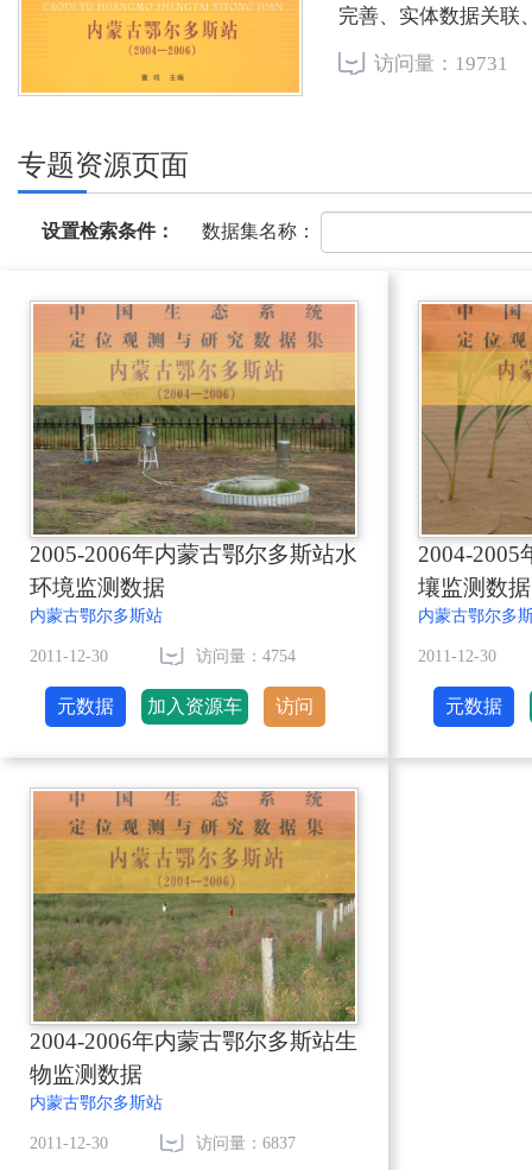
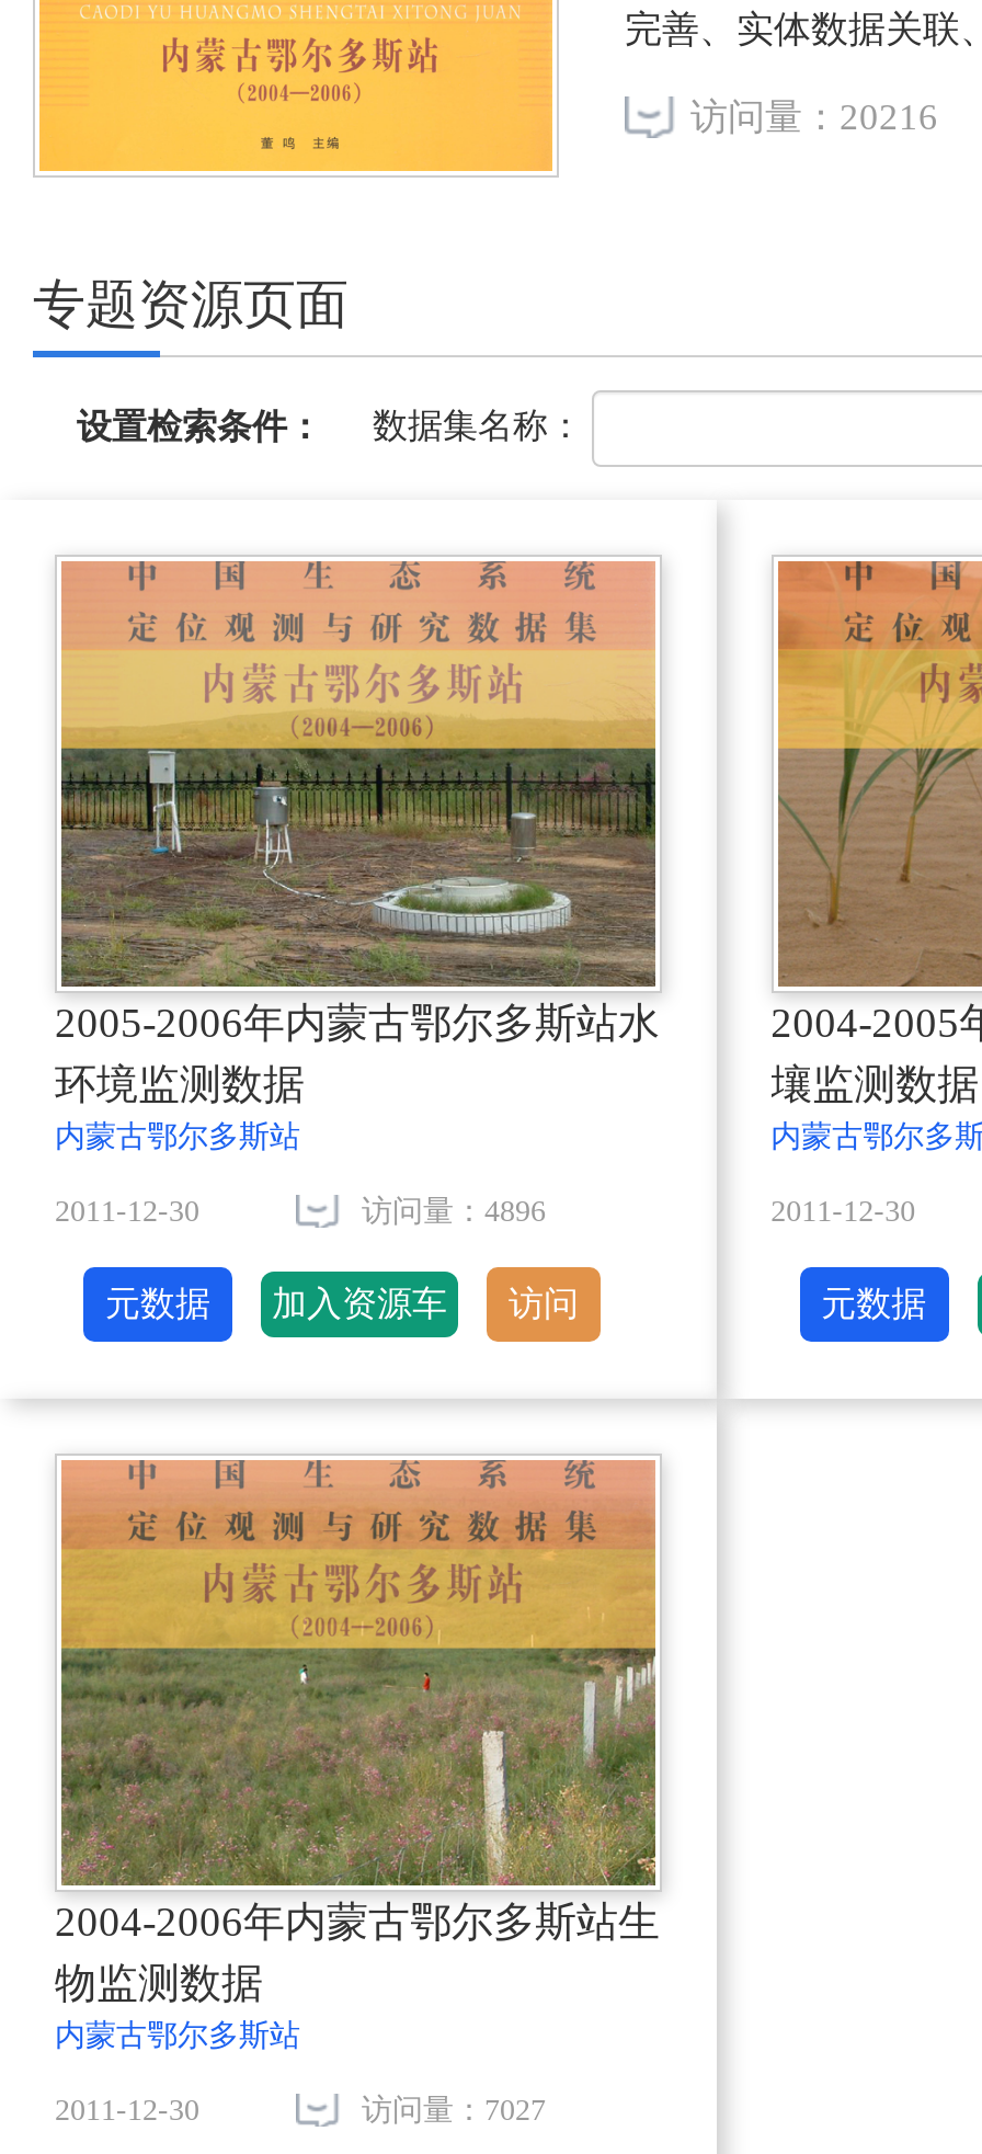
- 访问量：19731
+ 访问量：20216

- 访问量：4754
+ 访问量：4896

- 访问量：6837
+ 访问量：7027
